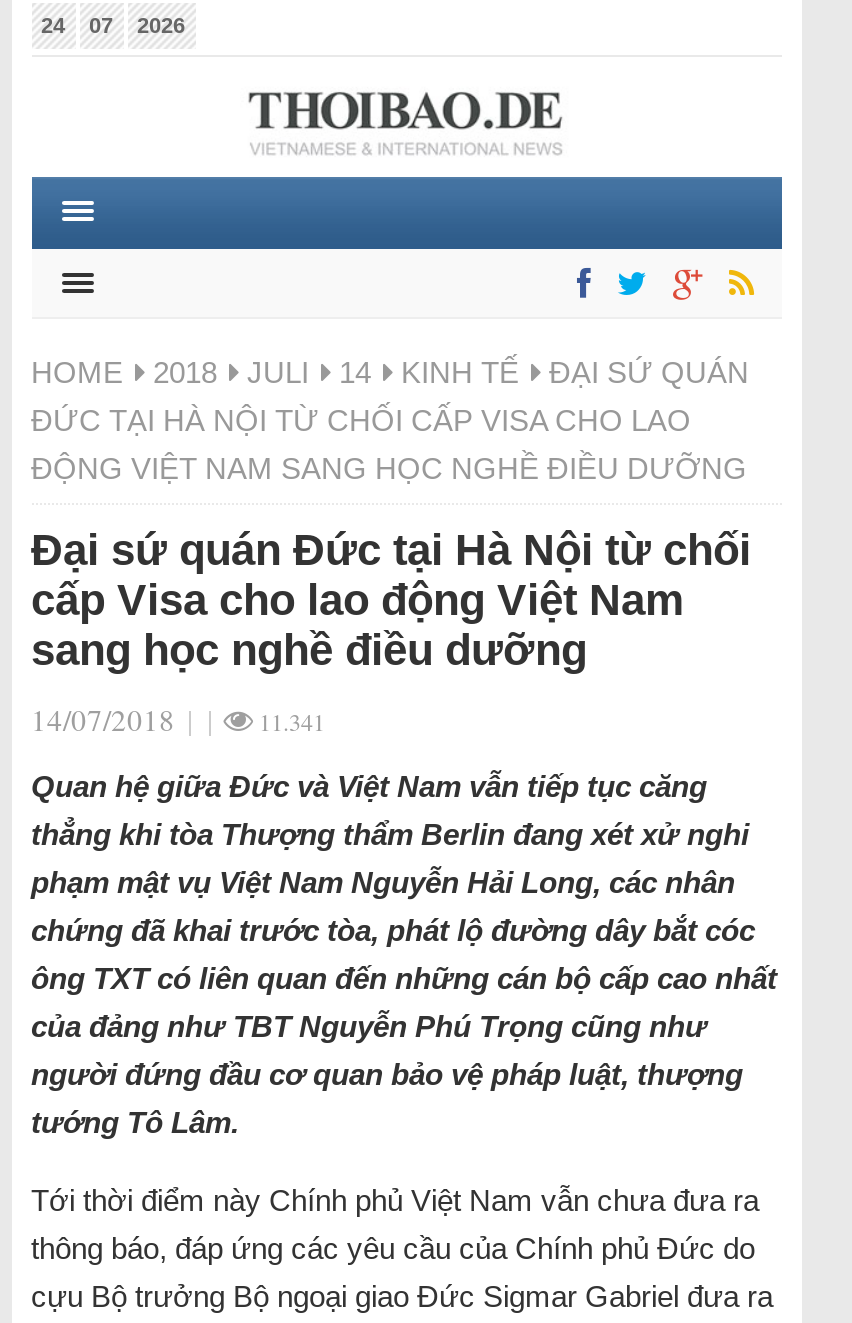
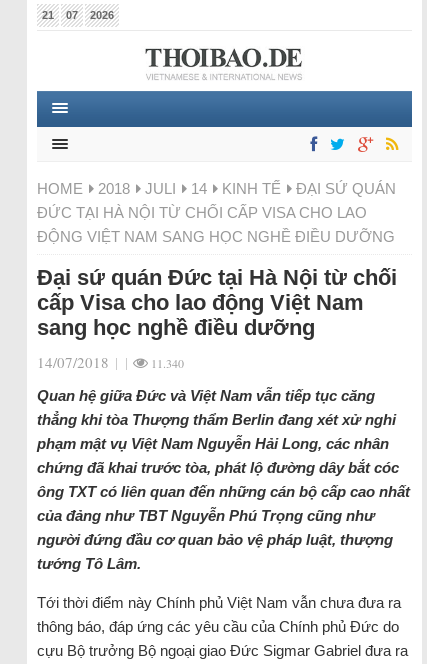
- 24 07 2026
+ 21 07 2026

- 11.341
+ 11.340
